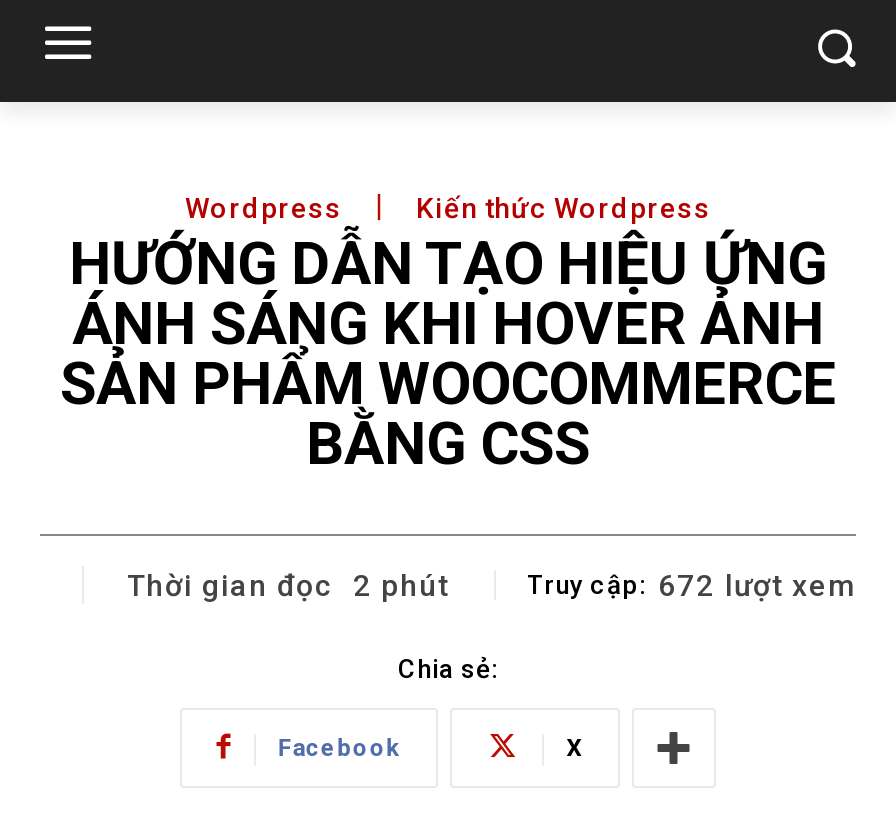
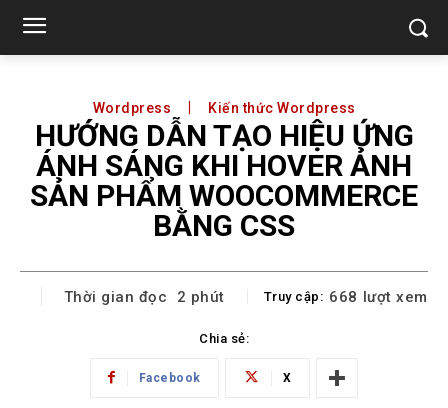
- Truy cập: 672 lượt xem
+ Truy cập: 668 lượt xem
